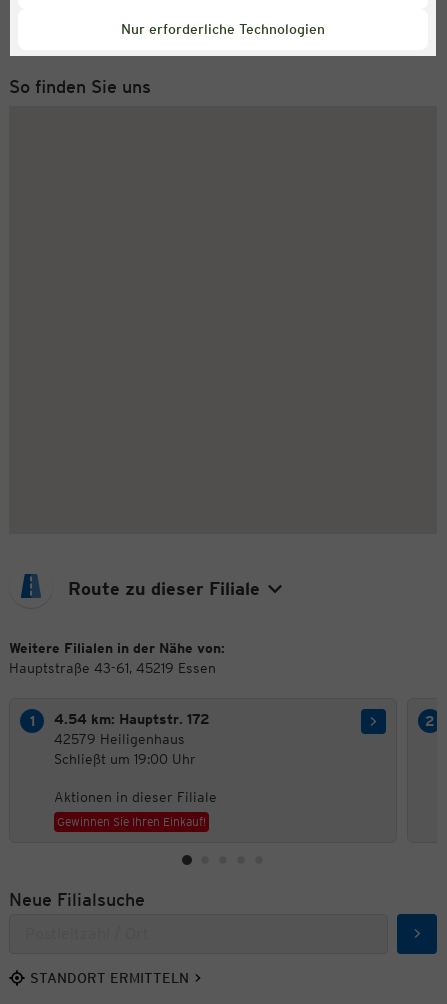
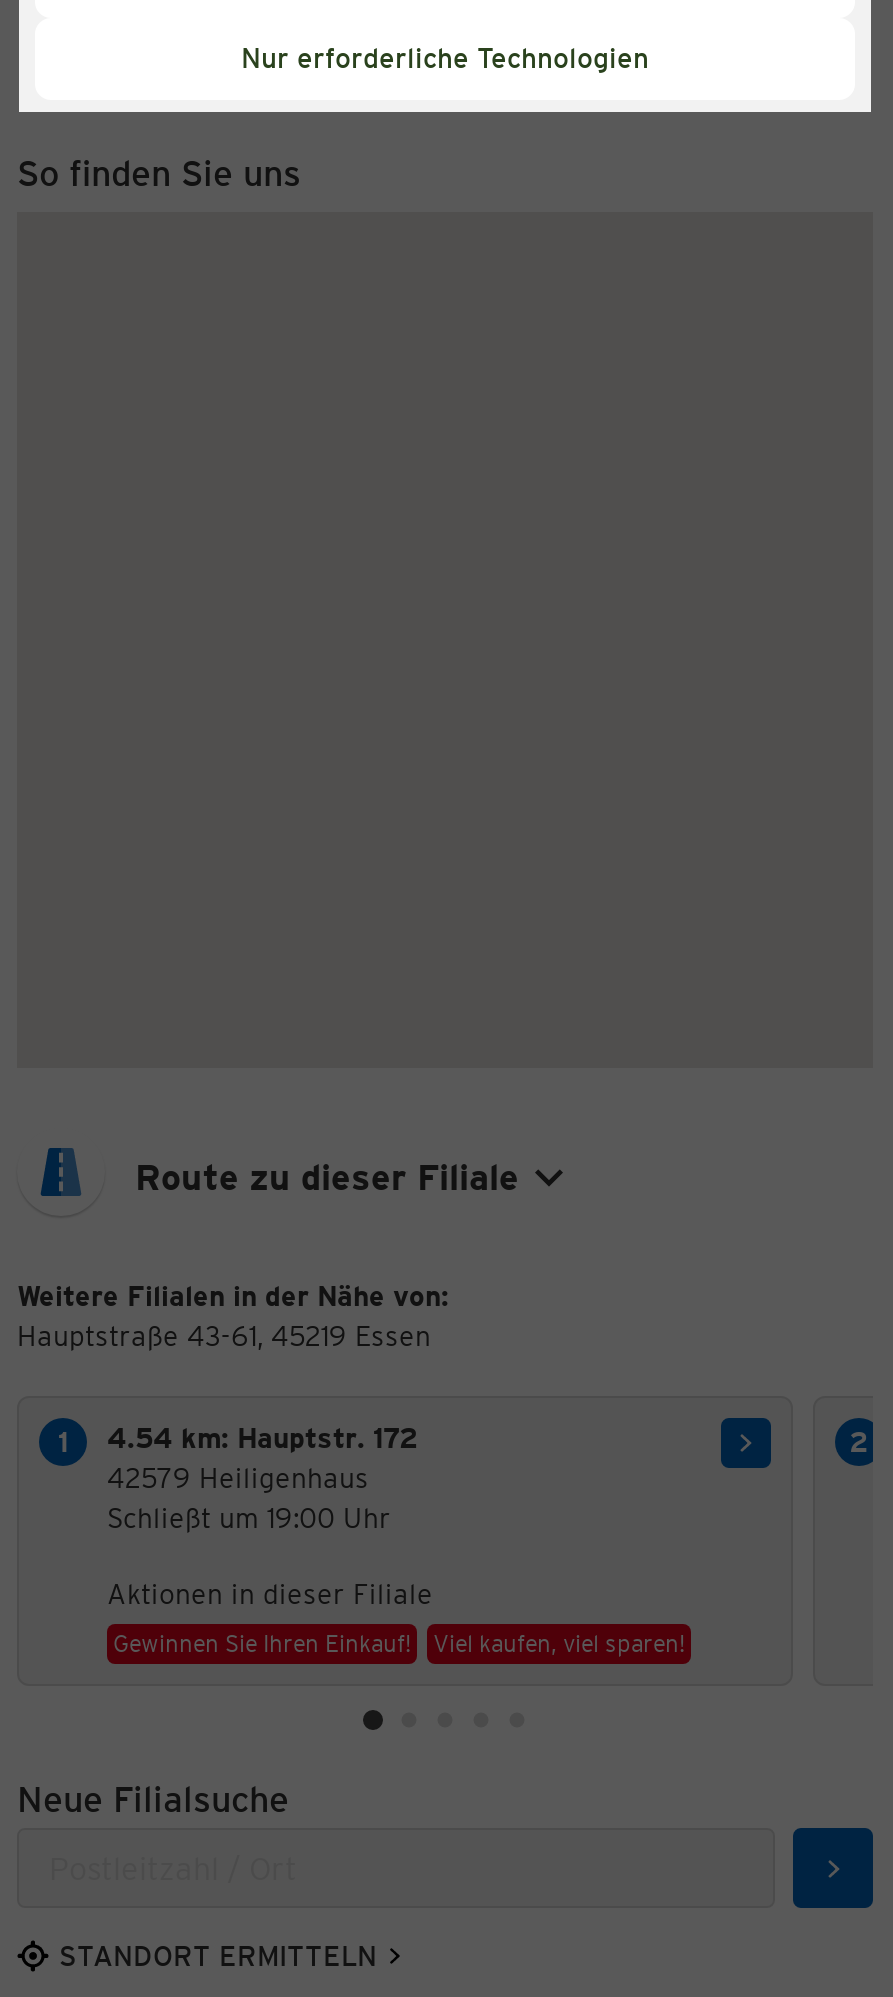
+ Viel kaufen, viel sparen!
